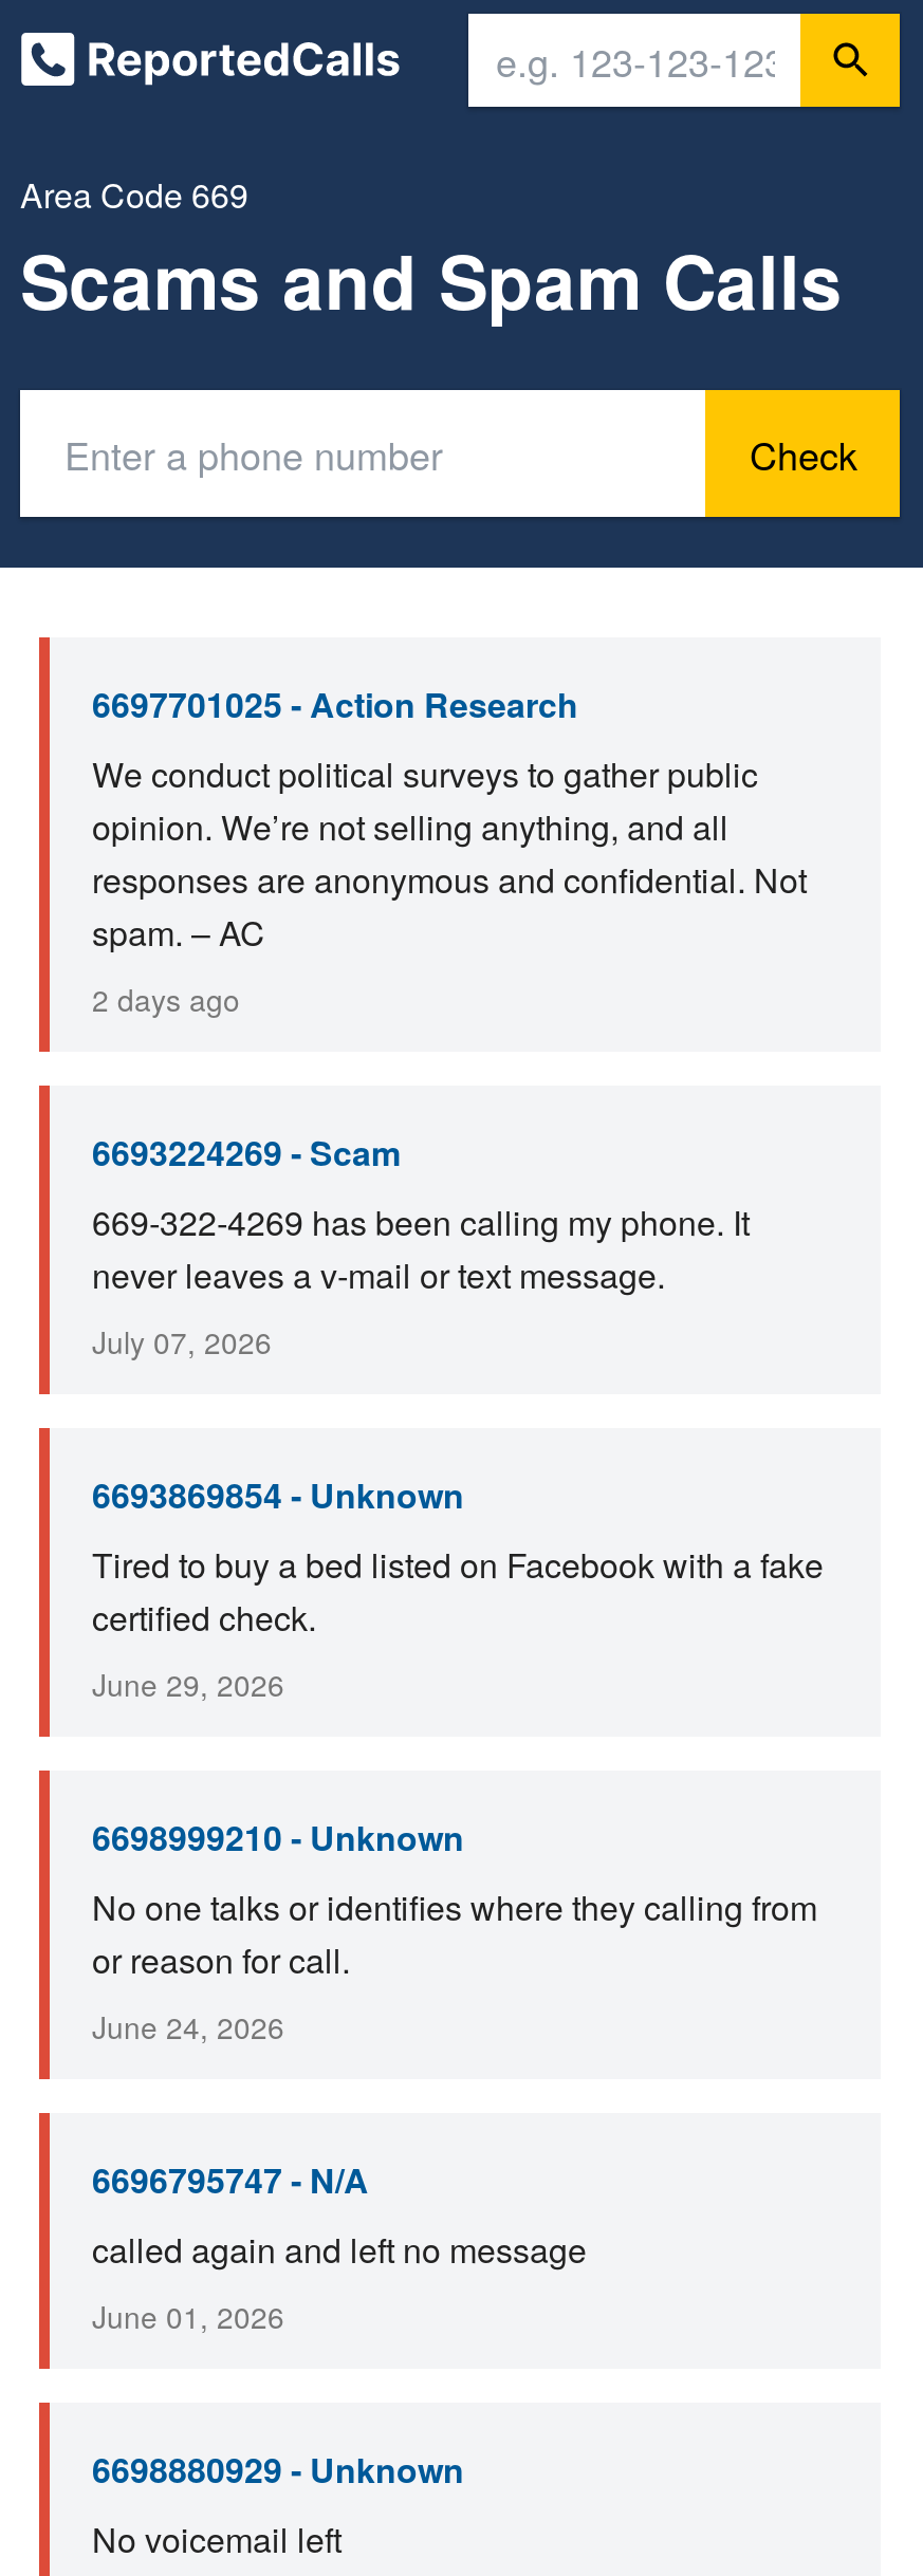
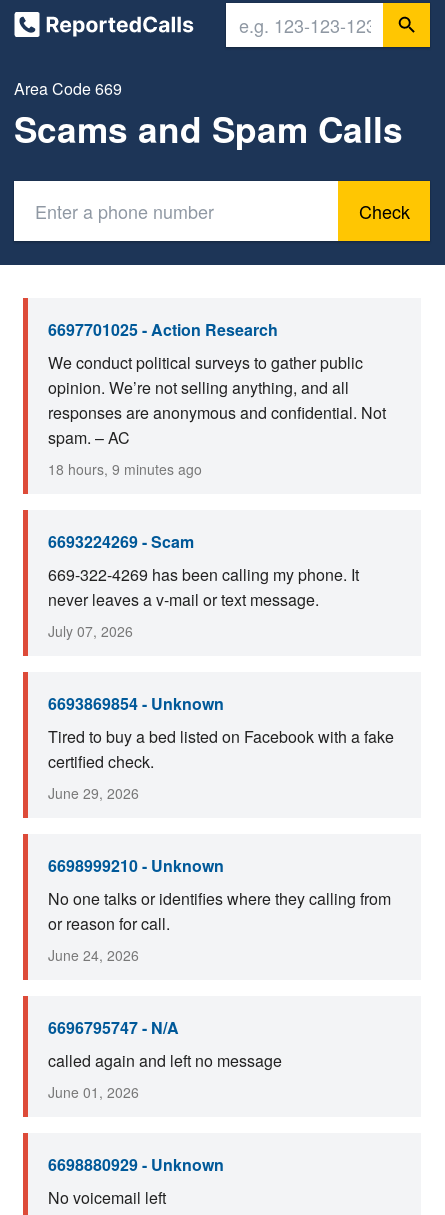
- 2 days ago
+ 18 hours, 9 minutes ago
